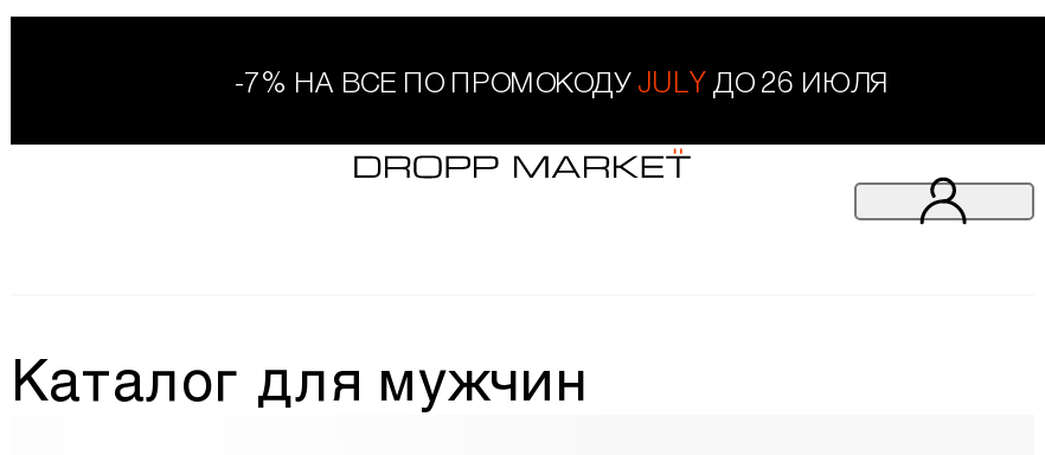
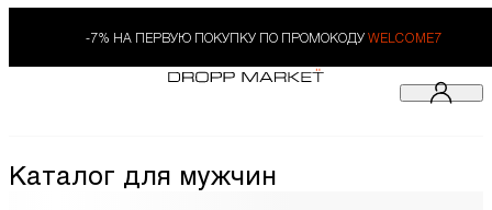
- -7% НА ВСЕ ПО ПРОМОКОДУ JULY ДО 26 ИЮЛЯ
+ -7% НА ПЕРВУЮ ПОКУПКУ ПО ПРОМОКОДУ WELCOME7
